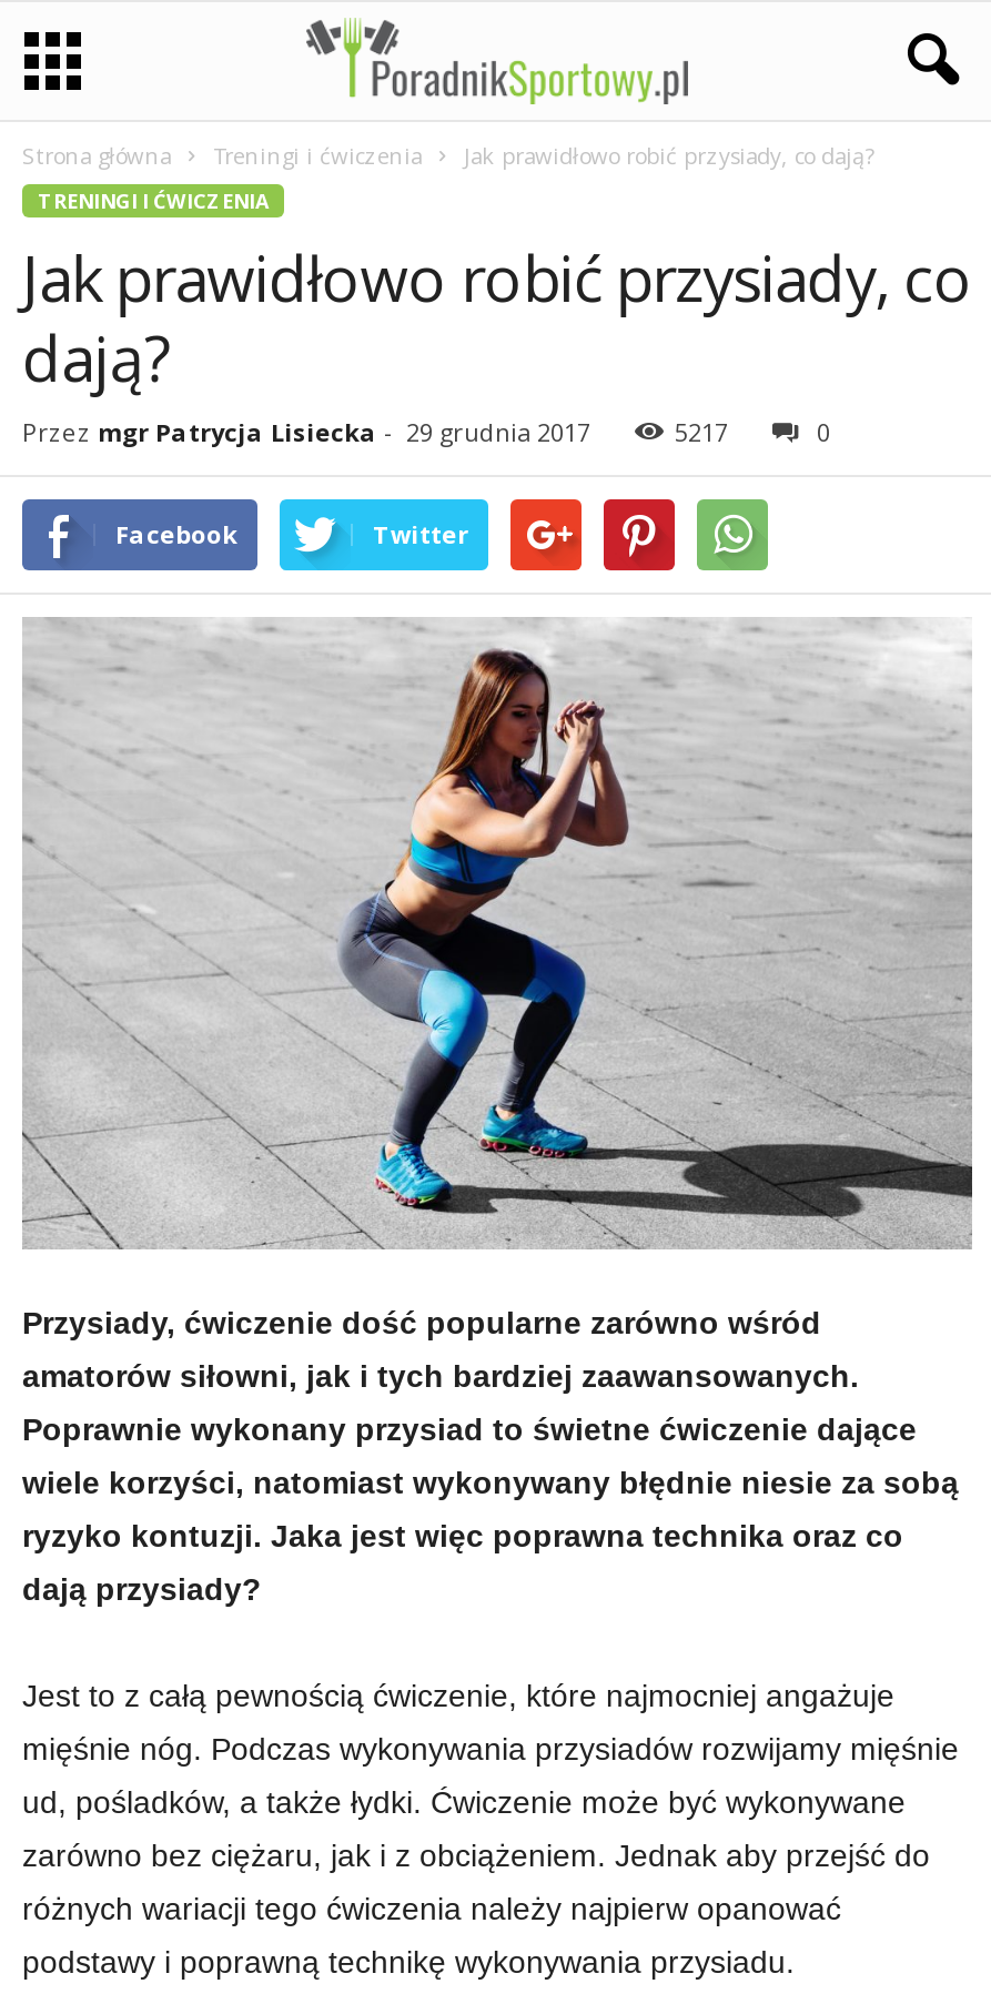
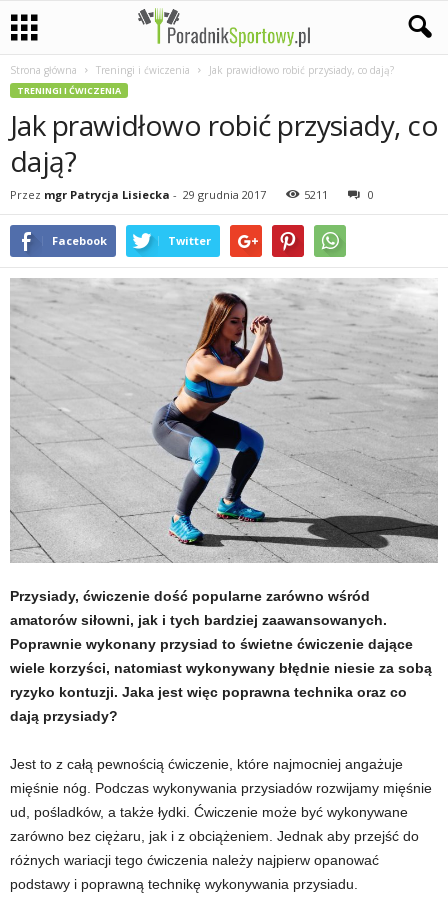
- 5217
+ 5211
